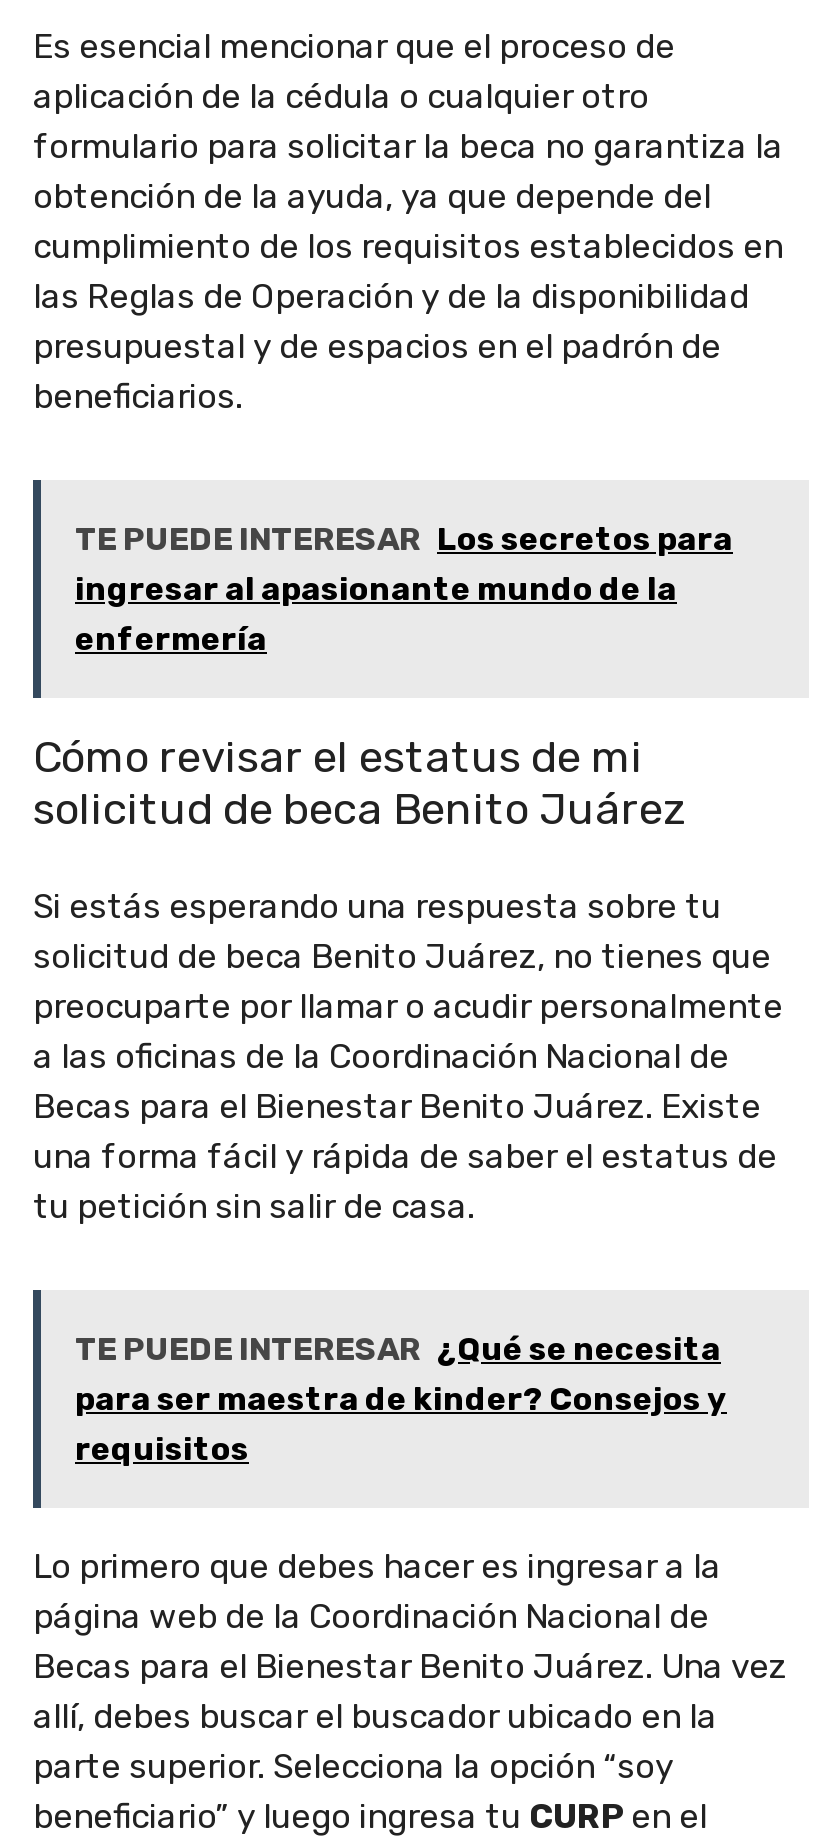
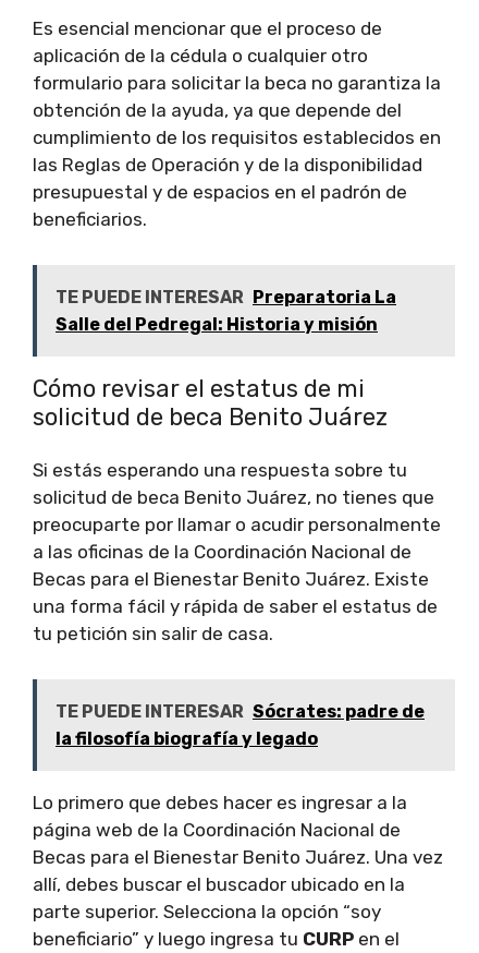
- TE PUEDE INTERESAR Los secretos para
- ingresar al apasionante mundo de la
- enfermería
+ TE PUEDE INTERESAR Preparatoria La
+ Salle del Pedregal: Historia y misión

- TE PUEDE INTERESAR ¿Qué se necesita
- para ser maestra de kinder? Consejos y
- requisitos
+ TE PUEDE INTERESAR Sócrates: padre de
+ la filosofía biografía y legado
